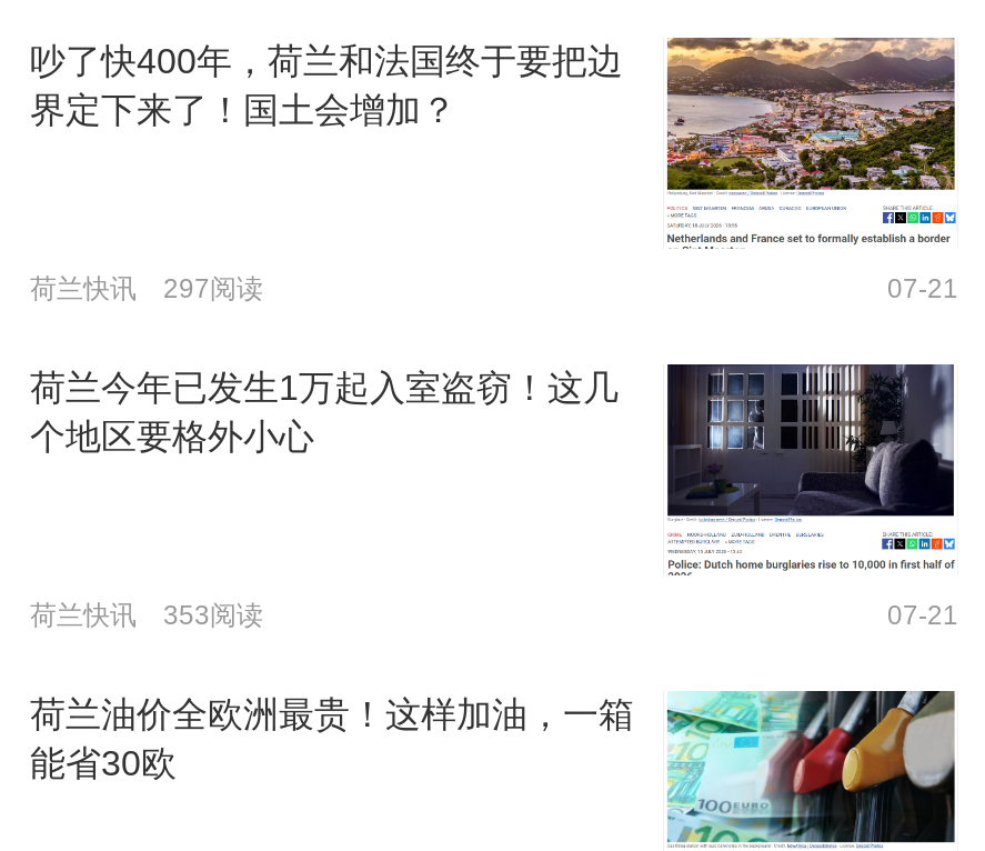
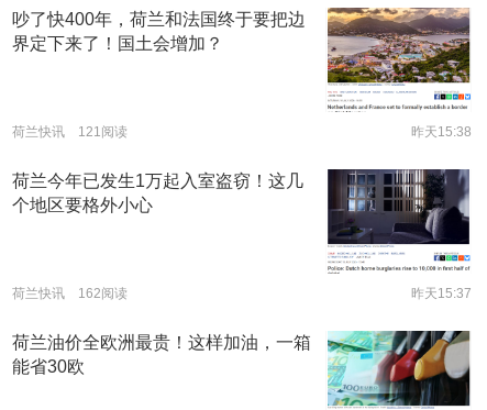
- 荷兰快讯 297阅读
- 07-21
+ 荷兰快讯 121阅读
+ 昨天15:38

- 荷兰快讯 353阅读
- 07-21
+ 荷兰快讯 162阅读
+ 昨天15:37
